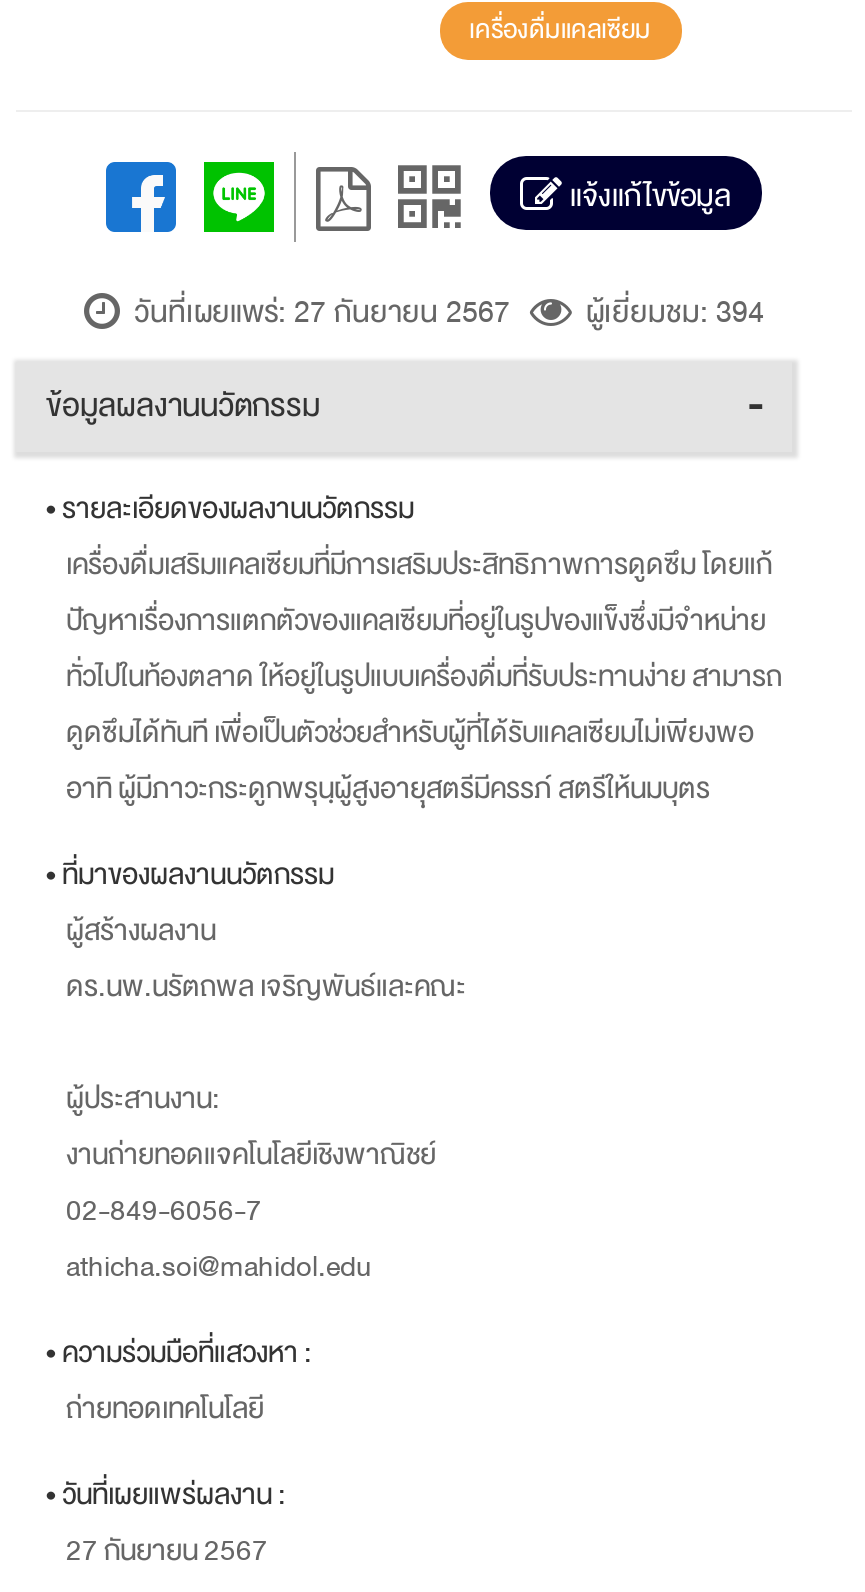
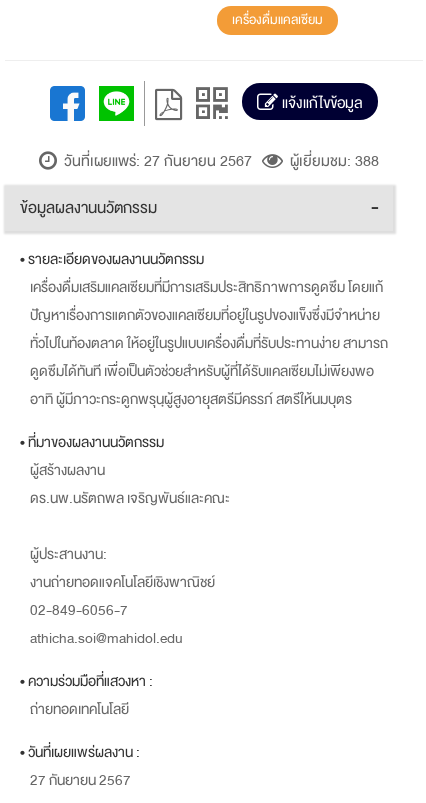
- ผู้เยี่ยมชม: 394
+ ผู้เยี่ยมชม: 388
